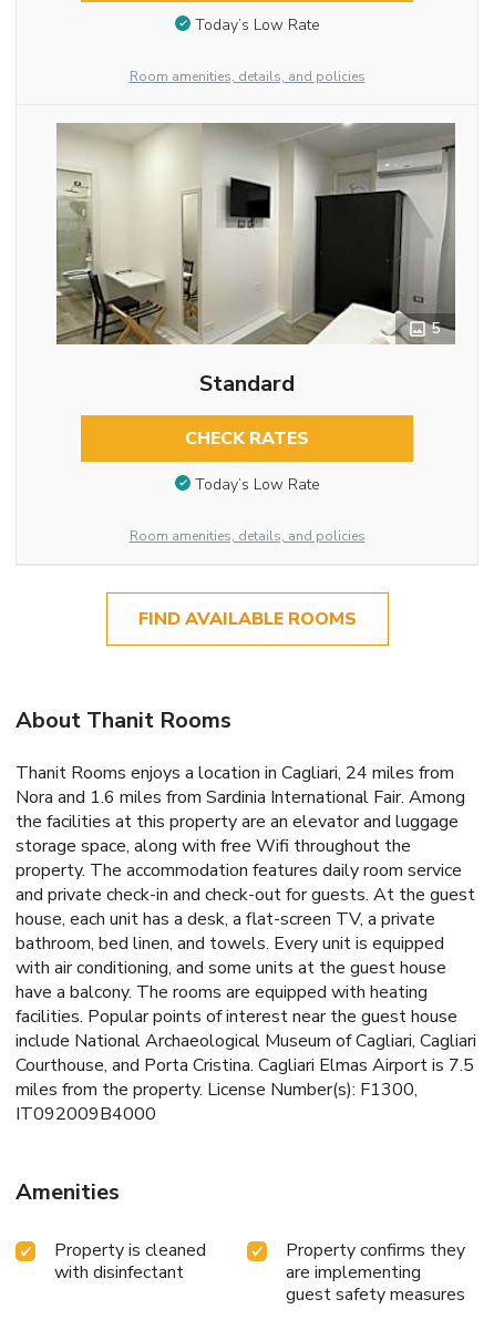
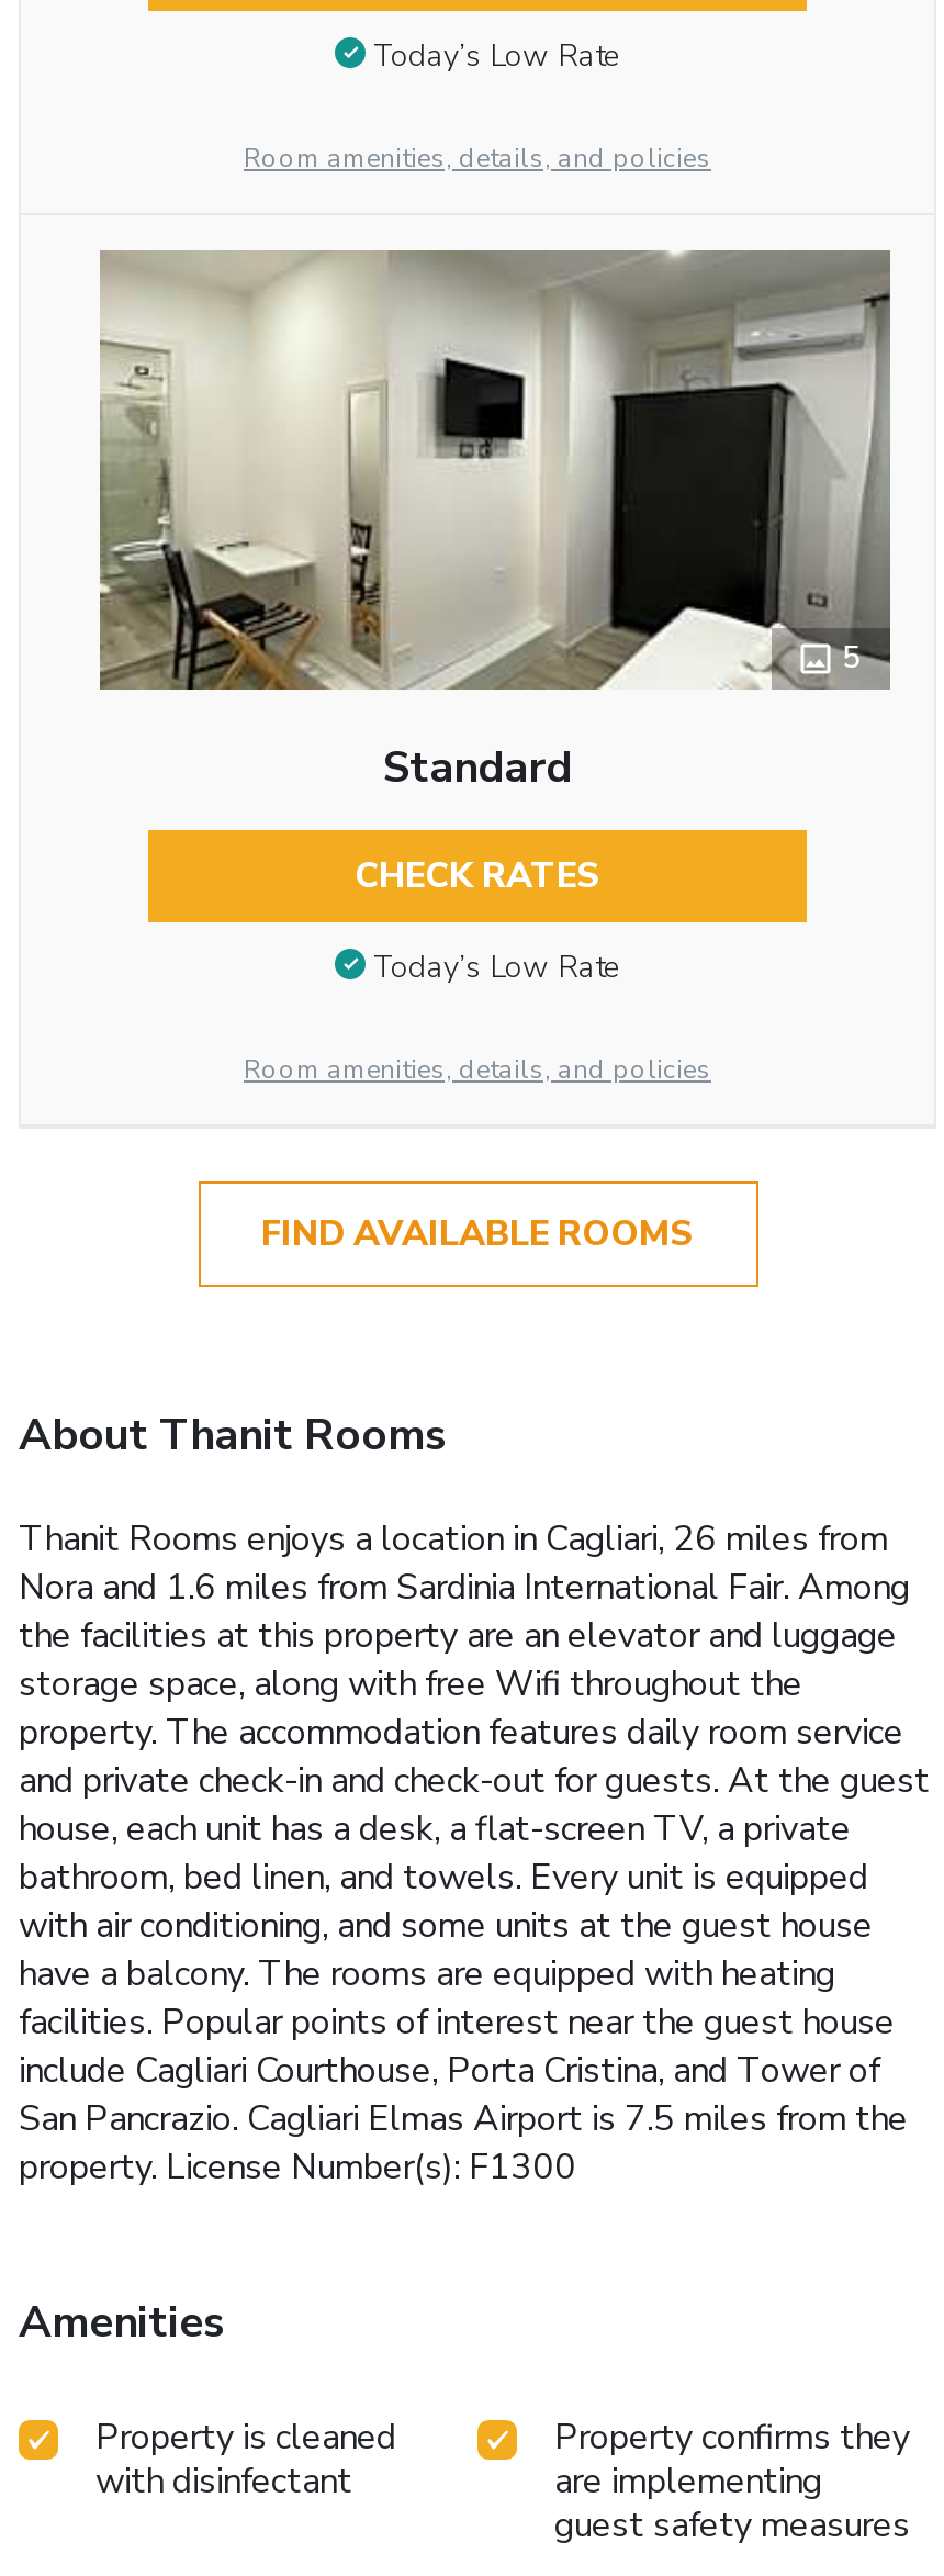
- Thanit Rooms enjoys a location in Cagliari, 24 miles from
+ Thanit Rooms enjoys a location in Cagliari, 26 miles from

- include National Archaeological Museum of Cagliari, Cagliari
- Courthouse, and Porta Cristina. Cagliari Elmas Airport is 7.5
- miles from the property. License Number(s): F1300,
- IT092009B4000
+ include Cagliari Courthouse, Porta Cristina, and Tower of
+ San Pancrazio. Cagliari Elmas Airport is 7.5 miles from the
+ property. License Number(s): F1300
